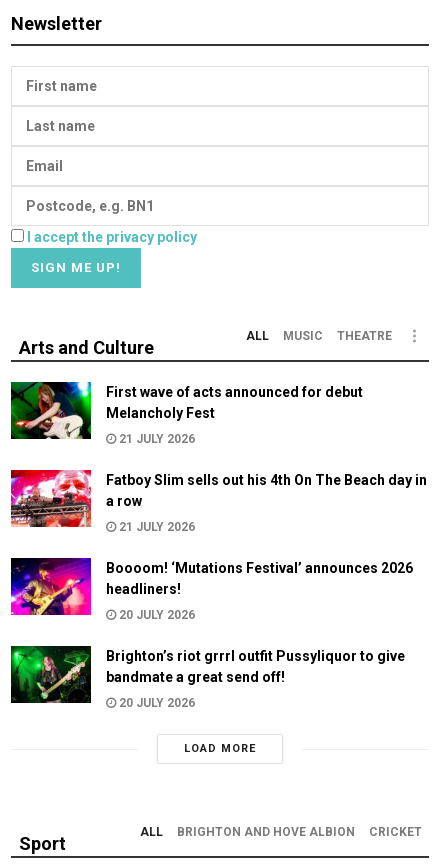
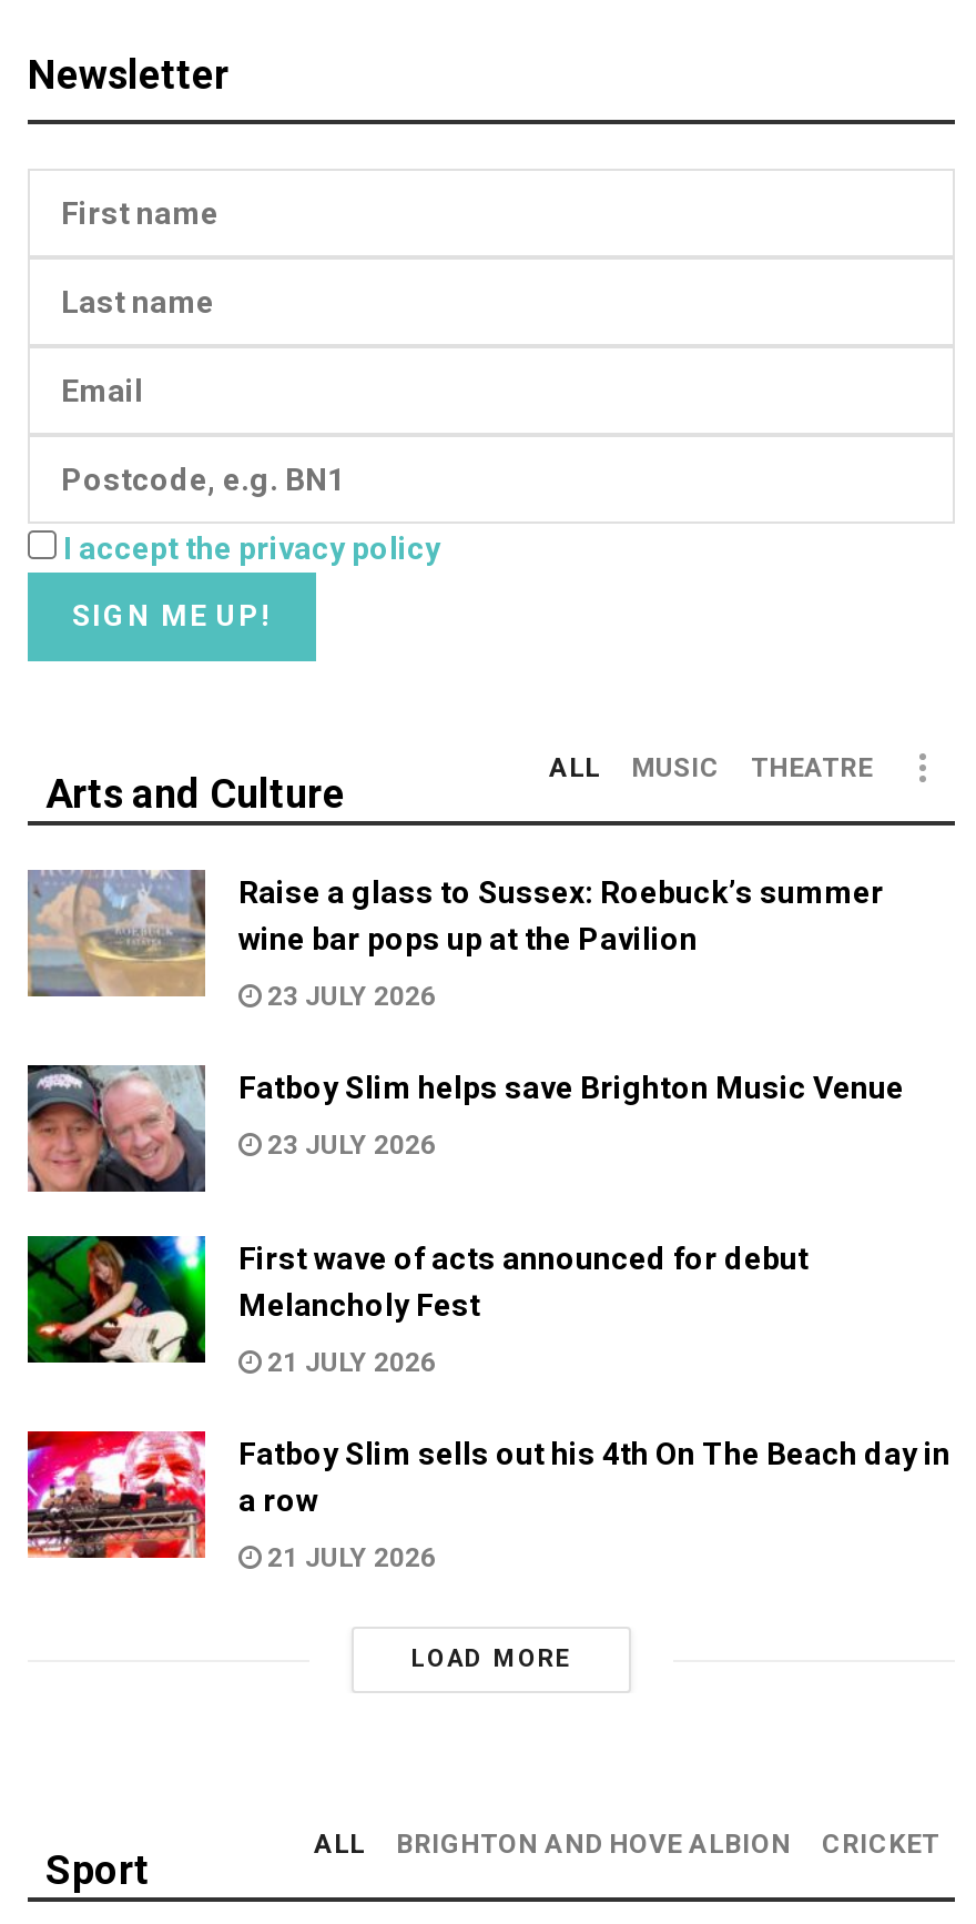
+ [image]

+ [image]
+ Raise a glass to Sussex: Roebuck’s summer
+ wine bar pops up at the Pavilion
+ 23 JULY 2026
+ Fatboy Slim helps save Brighton Music Venue
+ 23 JULY 2026

moved down: [image] | First wave of acts announced for debut | Melancholy Fest | 21 JULY 2026 | Fatboy Slim sells out his 4th On The Beach day in | a row | 21 JULY 2026

- [image]
- Boooom! ‘Mutations Festival’ announces 2026
- headliners!
- 20 JULY 2026
- Brighton’s riot grrrl outfit Pussyliquor to give
- bandmate a great send off!
- 20 JULY 2026

- [image]
